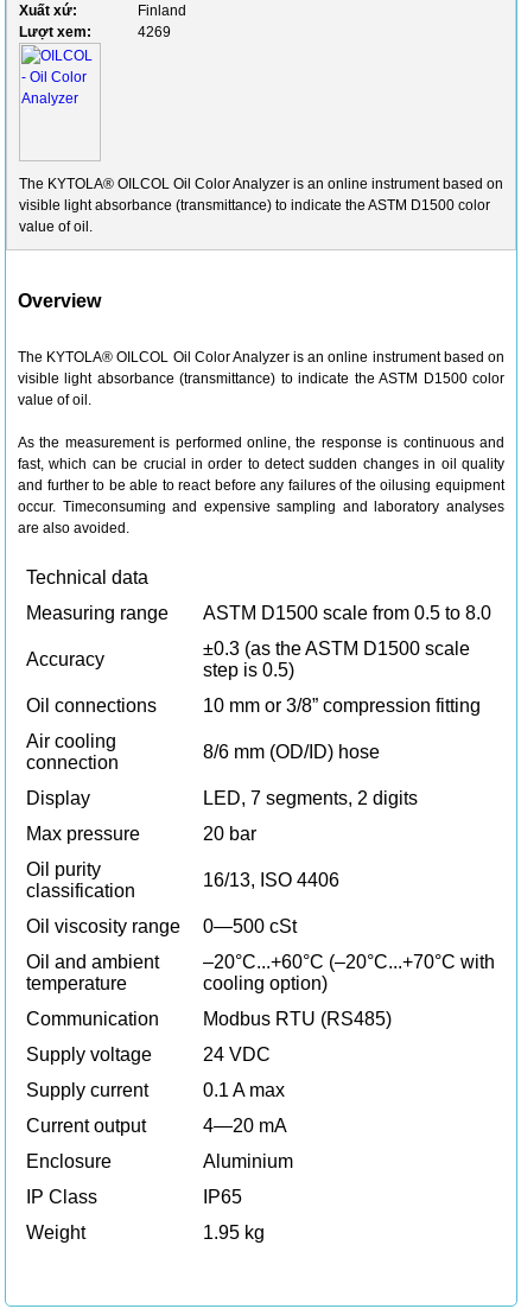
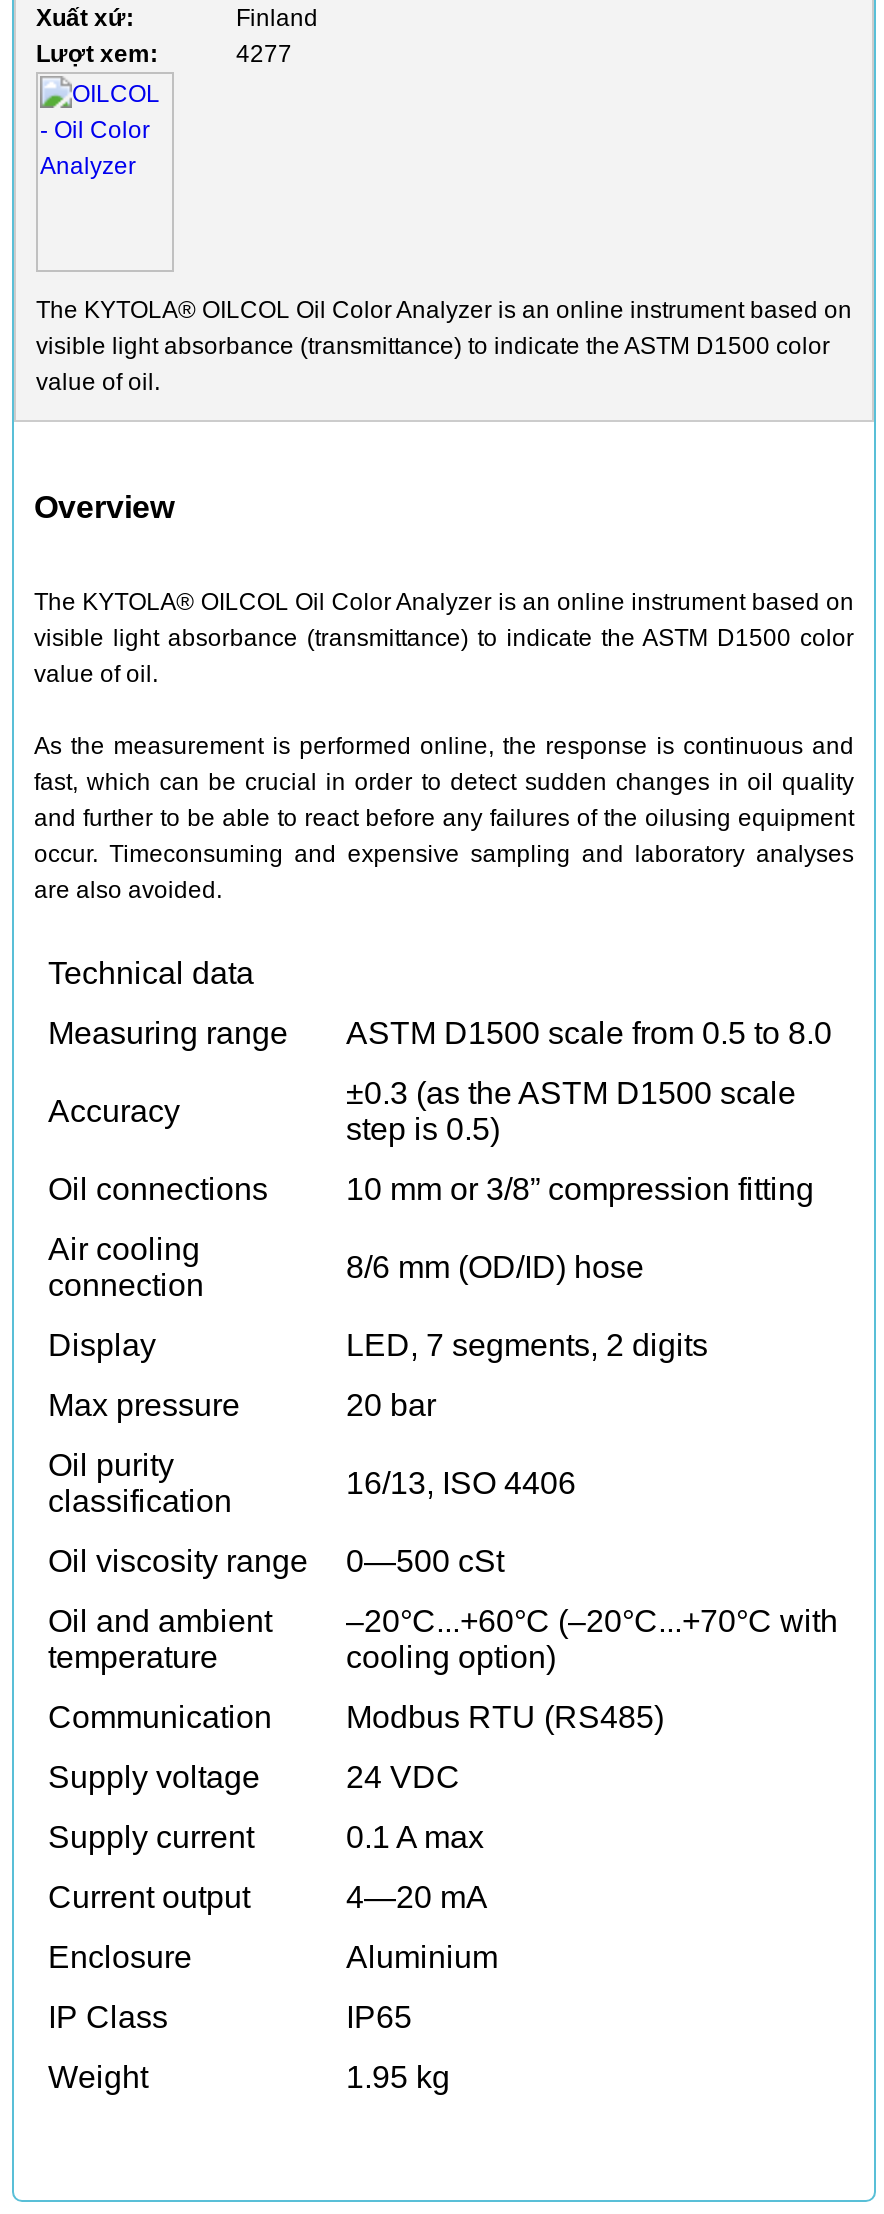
- 4269
+ 4277
